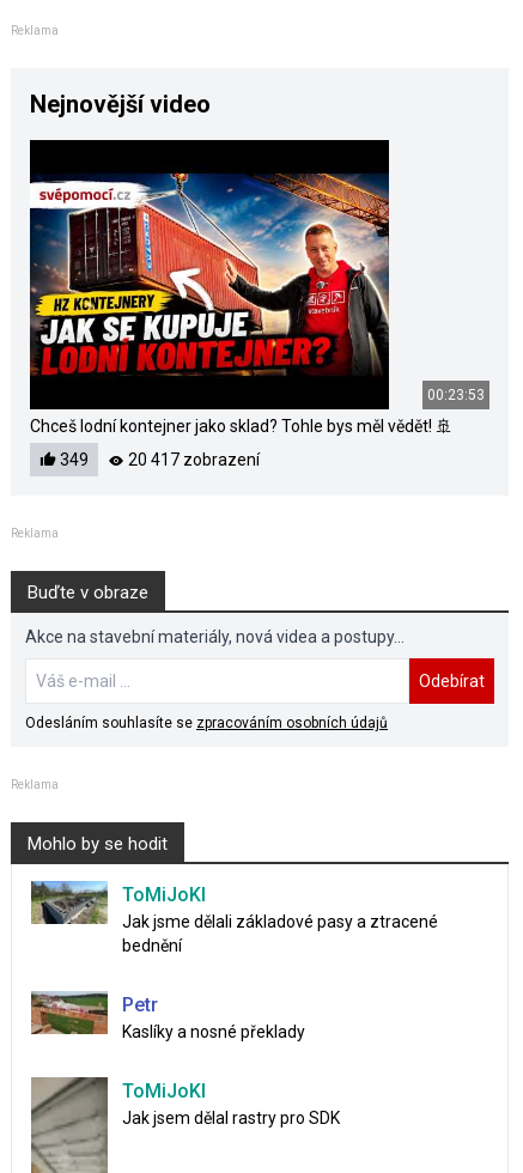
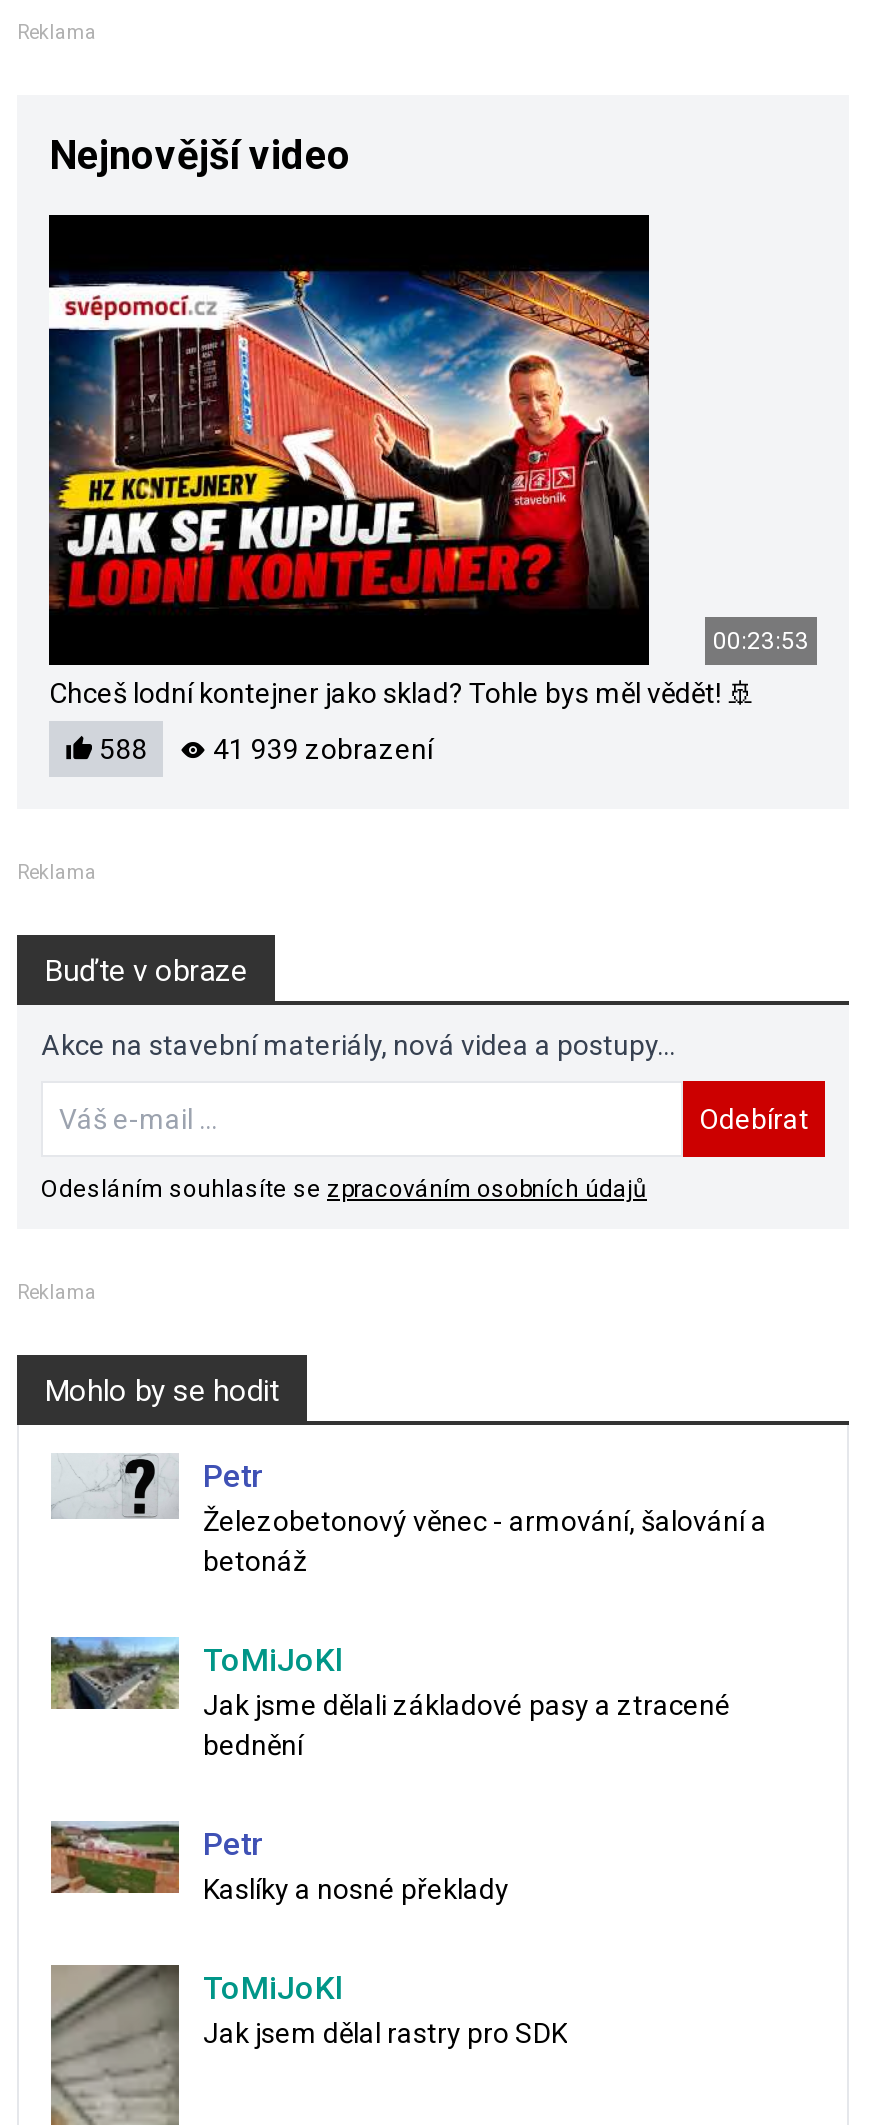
- 349
+ 588

- 20 417 zobrazení
+ 41 939 zobrazení

+ [image]
+ Petr
+ Železobetonový věnec - armování, šalování a
+ betonáž
